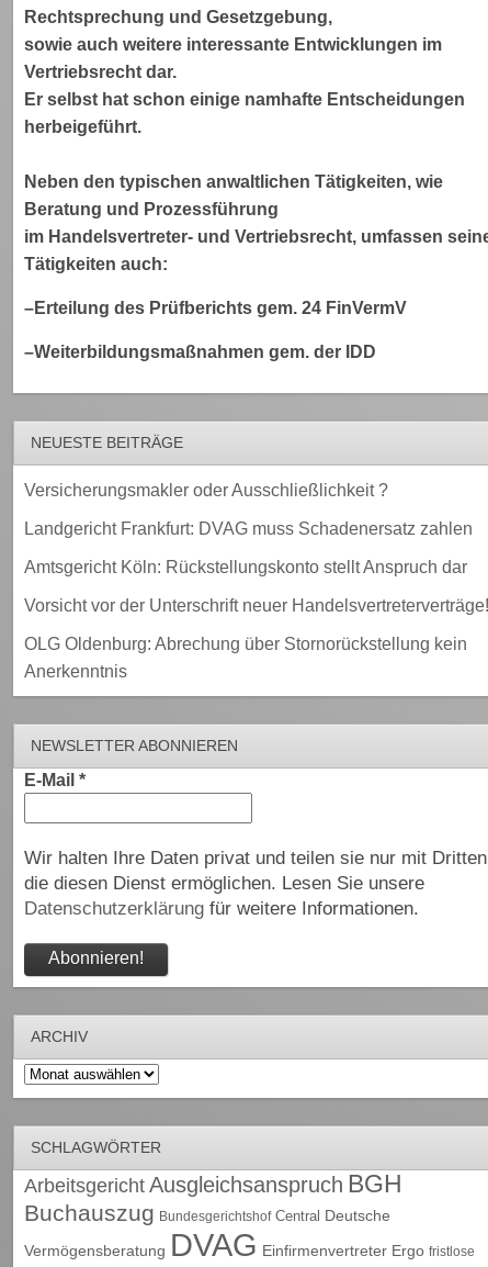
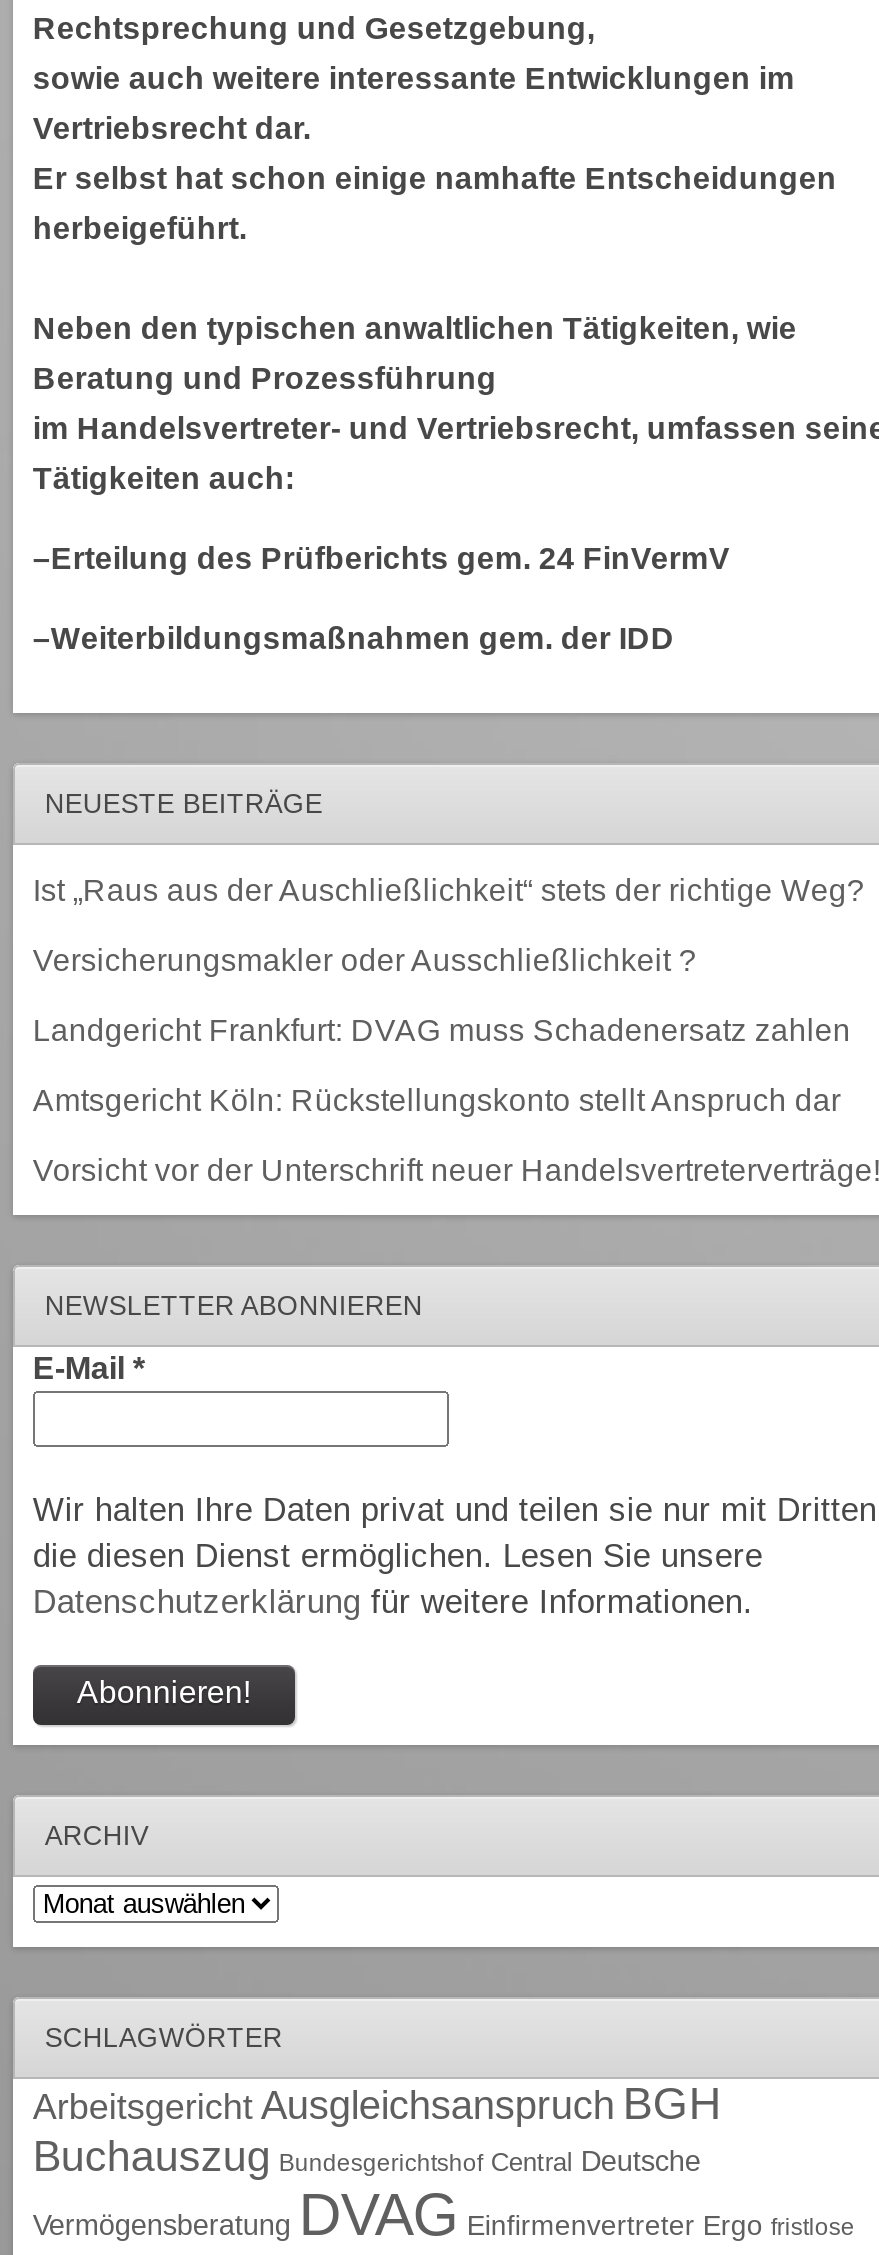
+ Ist „Raus aus der Auschließlichkeit“ stets der richtige Weg?

moved down: Versicherungsmakler oder Ausschließlichkeit ? | Landgericht Frankfurt: DVAG muss Schadenersatz zahlen | Amtsgericht Köln: Rückstellungskonto stellt Anspruch dar | Vorsicht vor der Unterschrift neuer Handelsvertreterverträge!

- OLG Oldenburg: Abrechung über Stornorückstellung kein
- Anerkenntnis
